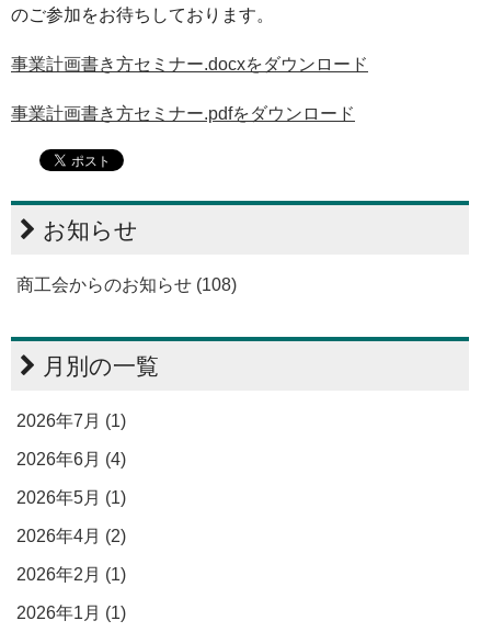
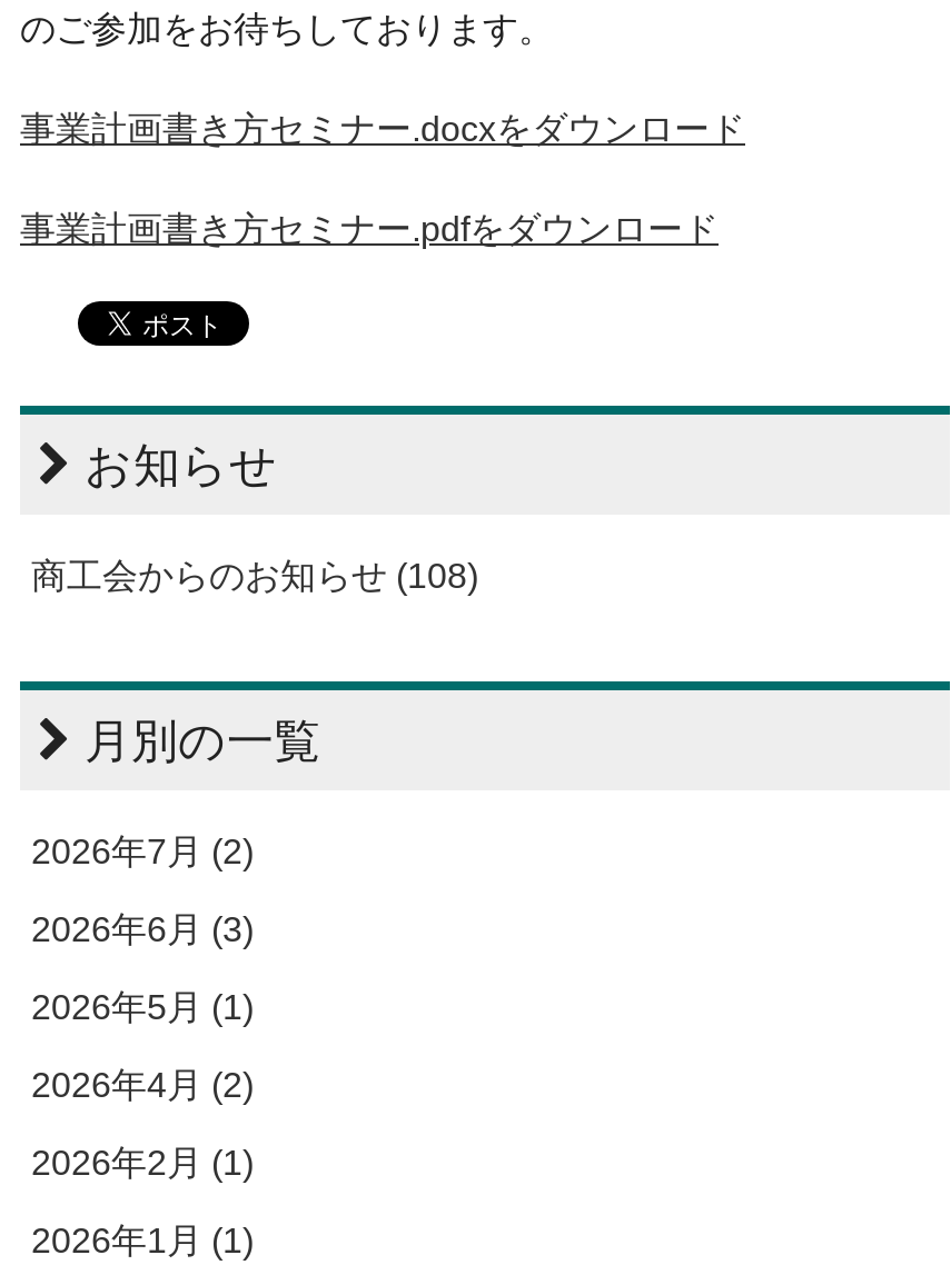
- 2026年7月 (1)
+ 2026年7月 (2)

- 2026年6月 (4)
+ 2026年6月 (3)
